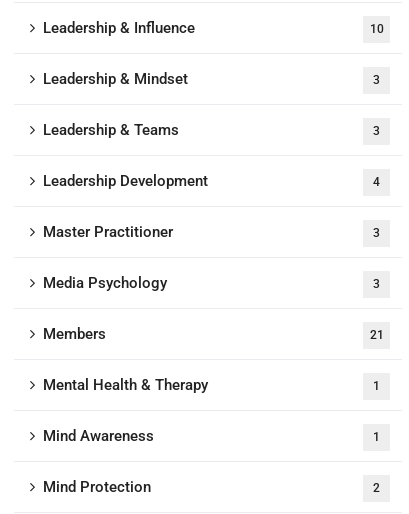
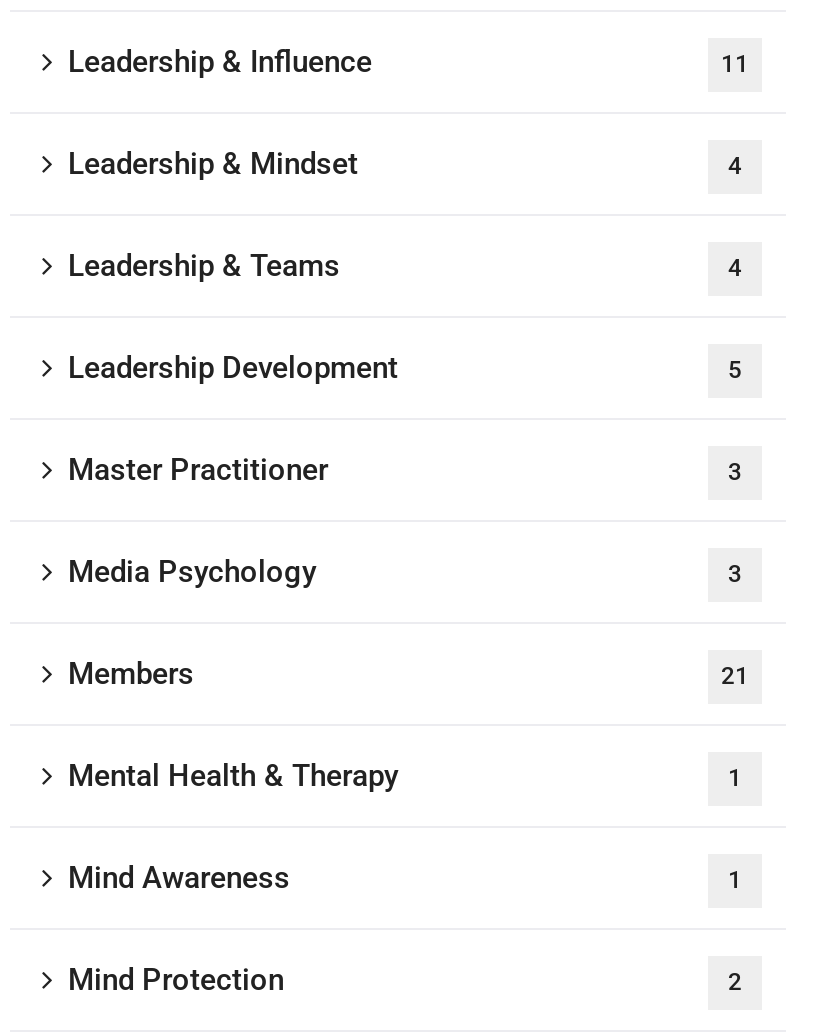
- 10
+ 11

- 3
+ 4

- 3
+ 4

- 4
+ 5
